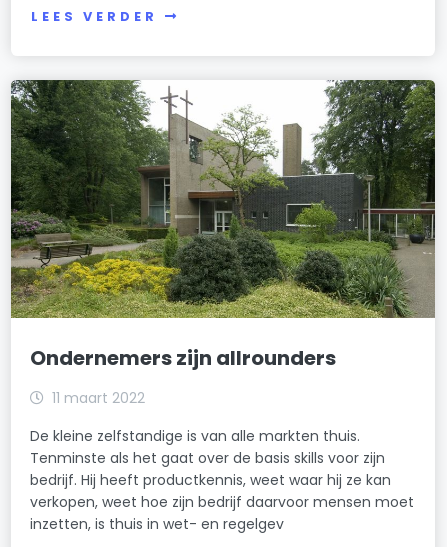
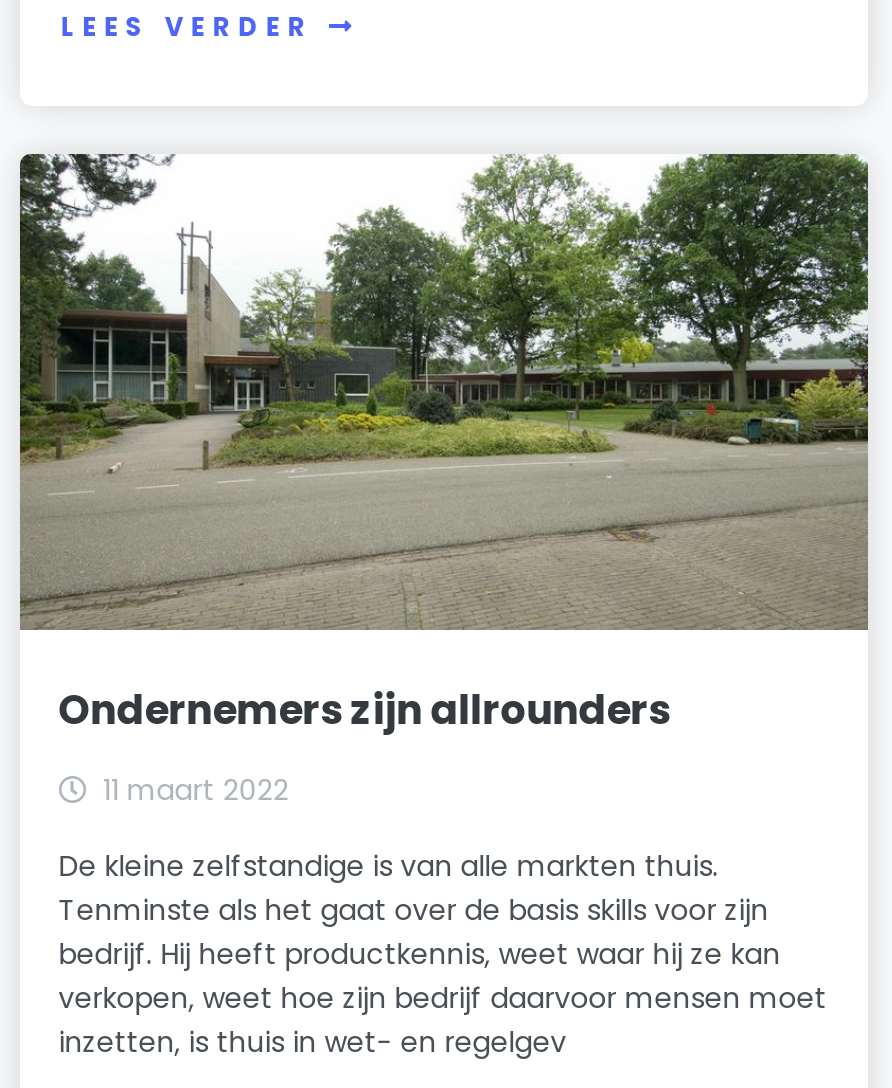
- [image]
+ [image]
